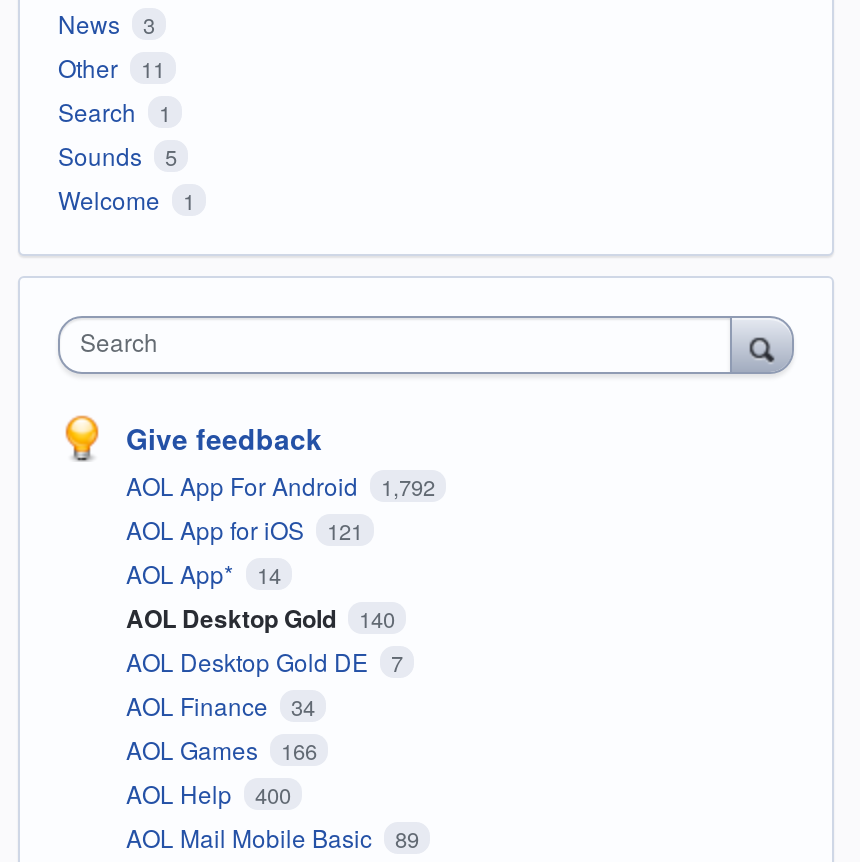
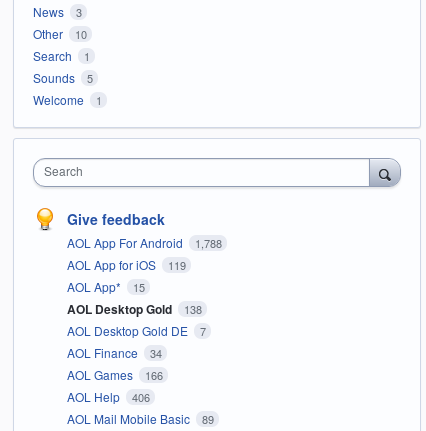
- Other 11
+ Other 10

- AOL App For Android 1,792
+ AOL App For Android 1,788

- AOL App for iOS 121
+ AOL App for iOS 119

- AOL App* 14
+ AOL App* 15

- AOL Desktop Gold 140
+ AOL Desktop Gold 138

- AOL Help 400
+ AOL Help 406
